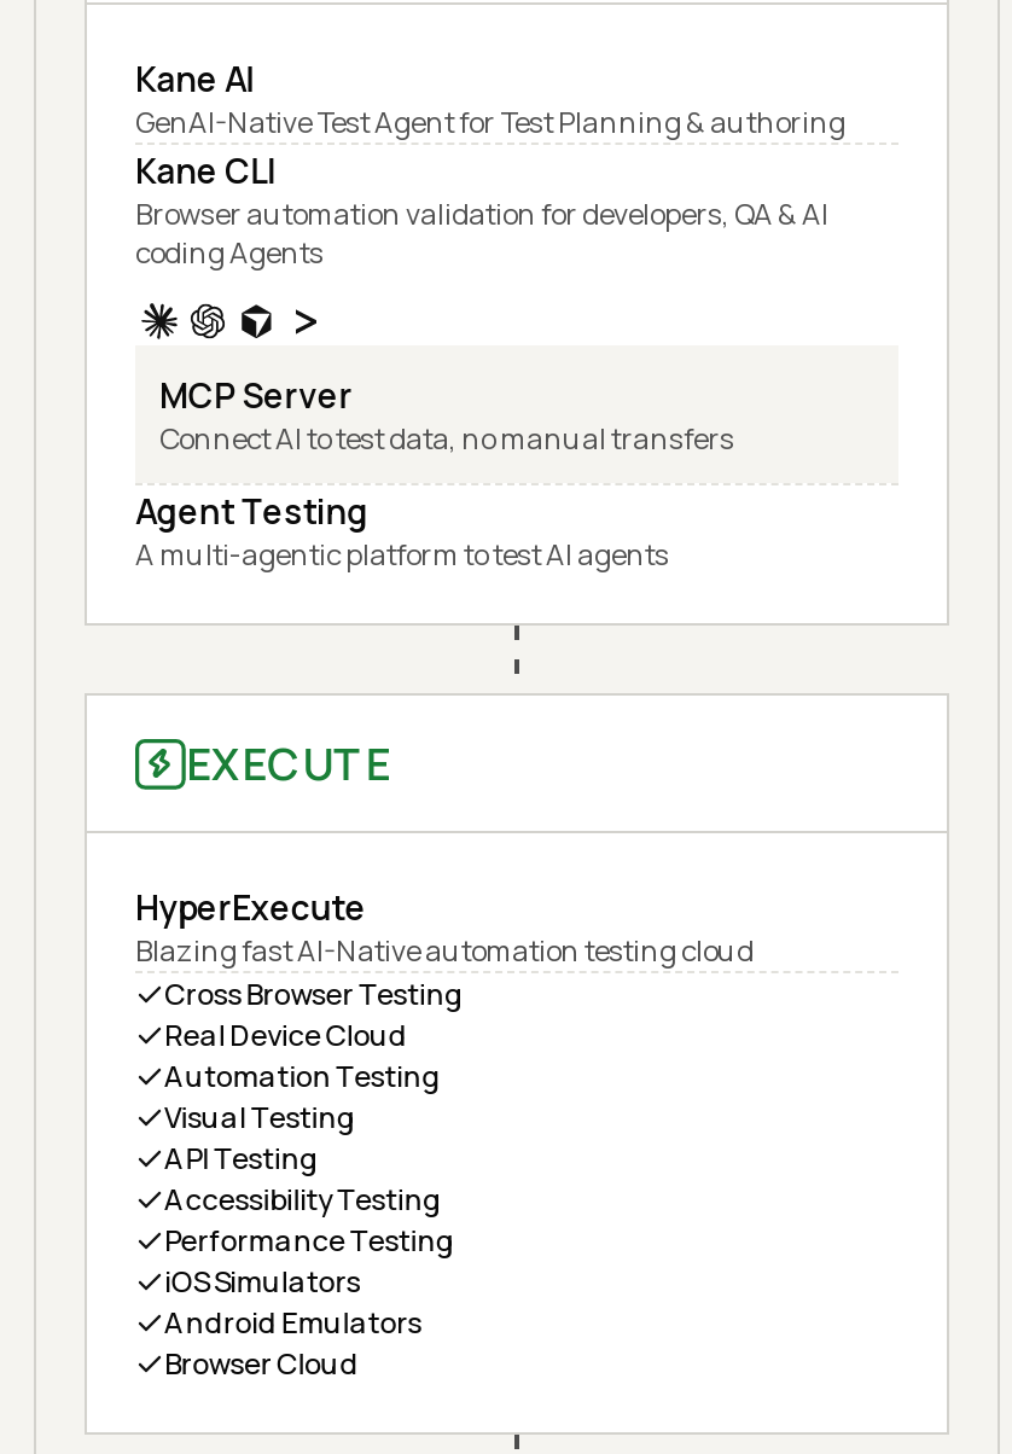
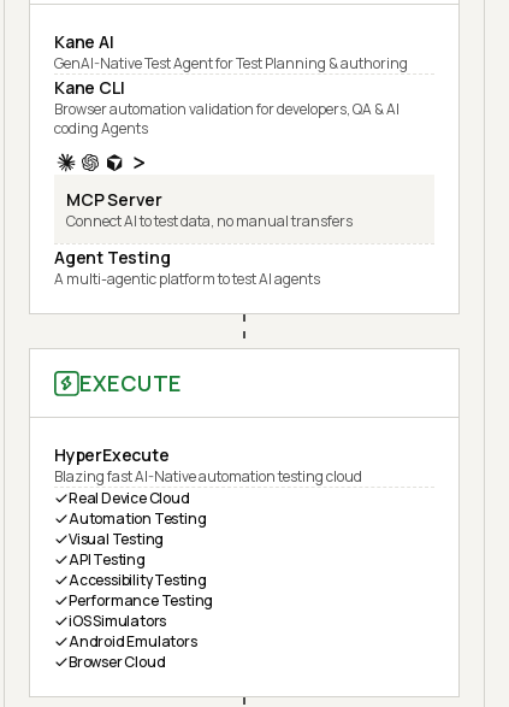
- Cross Browser Testing
